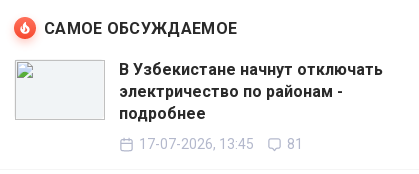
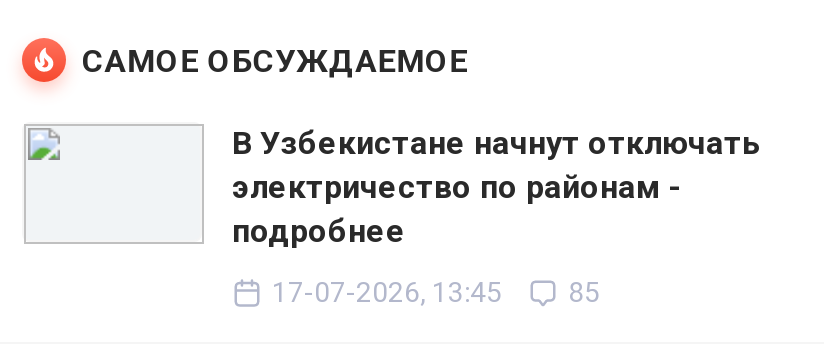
- 81
+ 85
